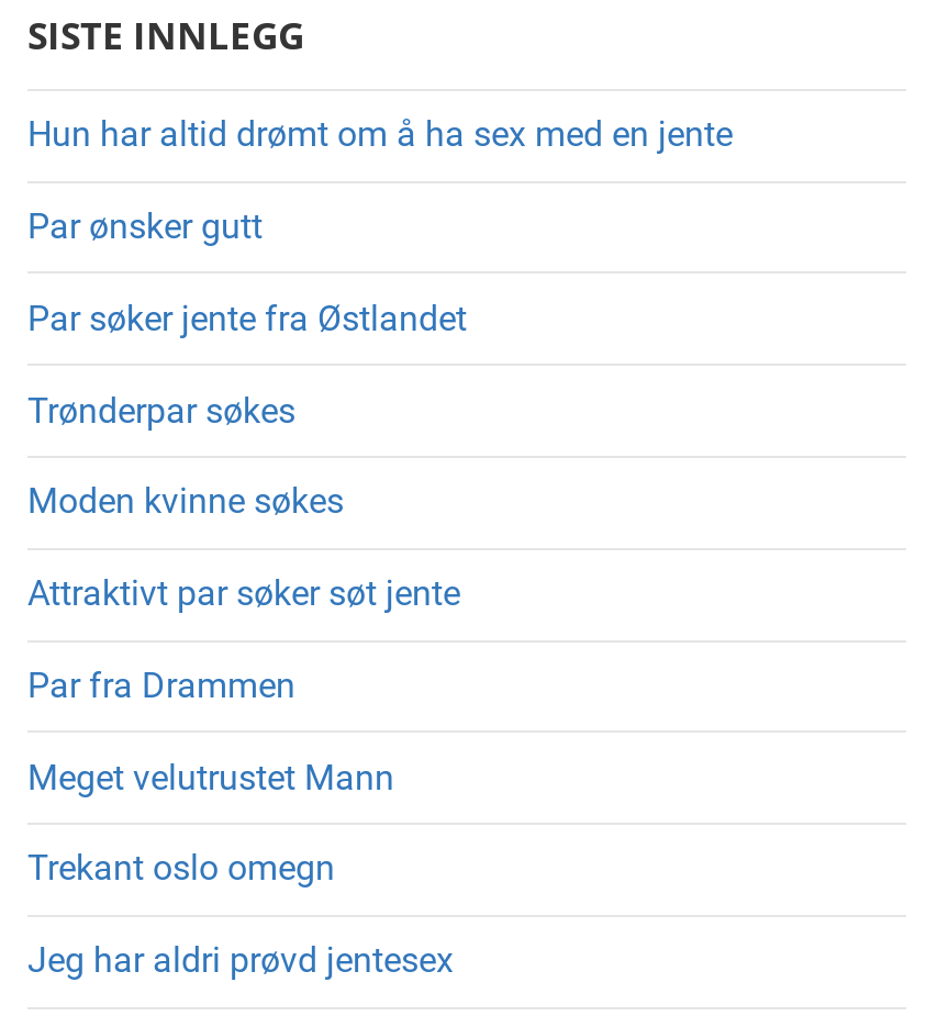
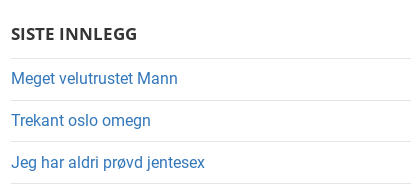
- Hun har altid drømt om å ha sex med en jente
- Par ønsker gutt
- Par søker jente fra Østlandet
- Trønderpar søkes
- Moden kvinne søkes
- Attraktivt par søker søt jente
- Par fra Drammen
